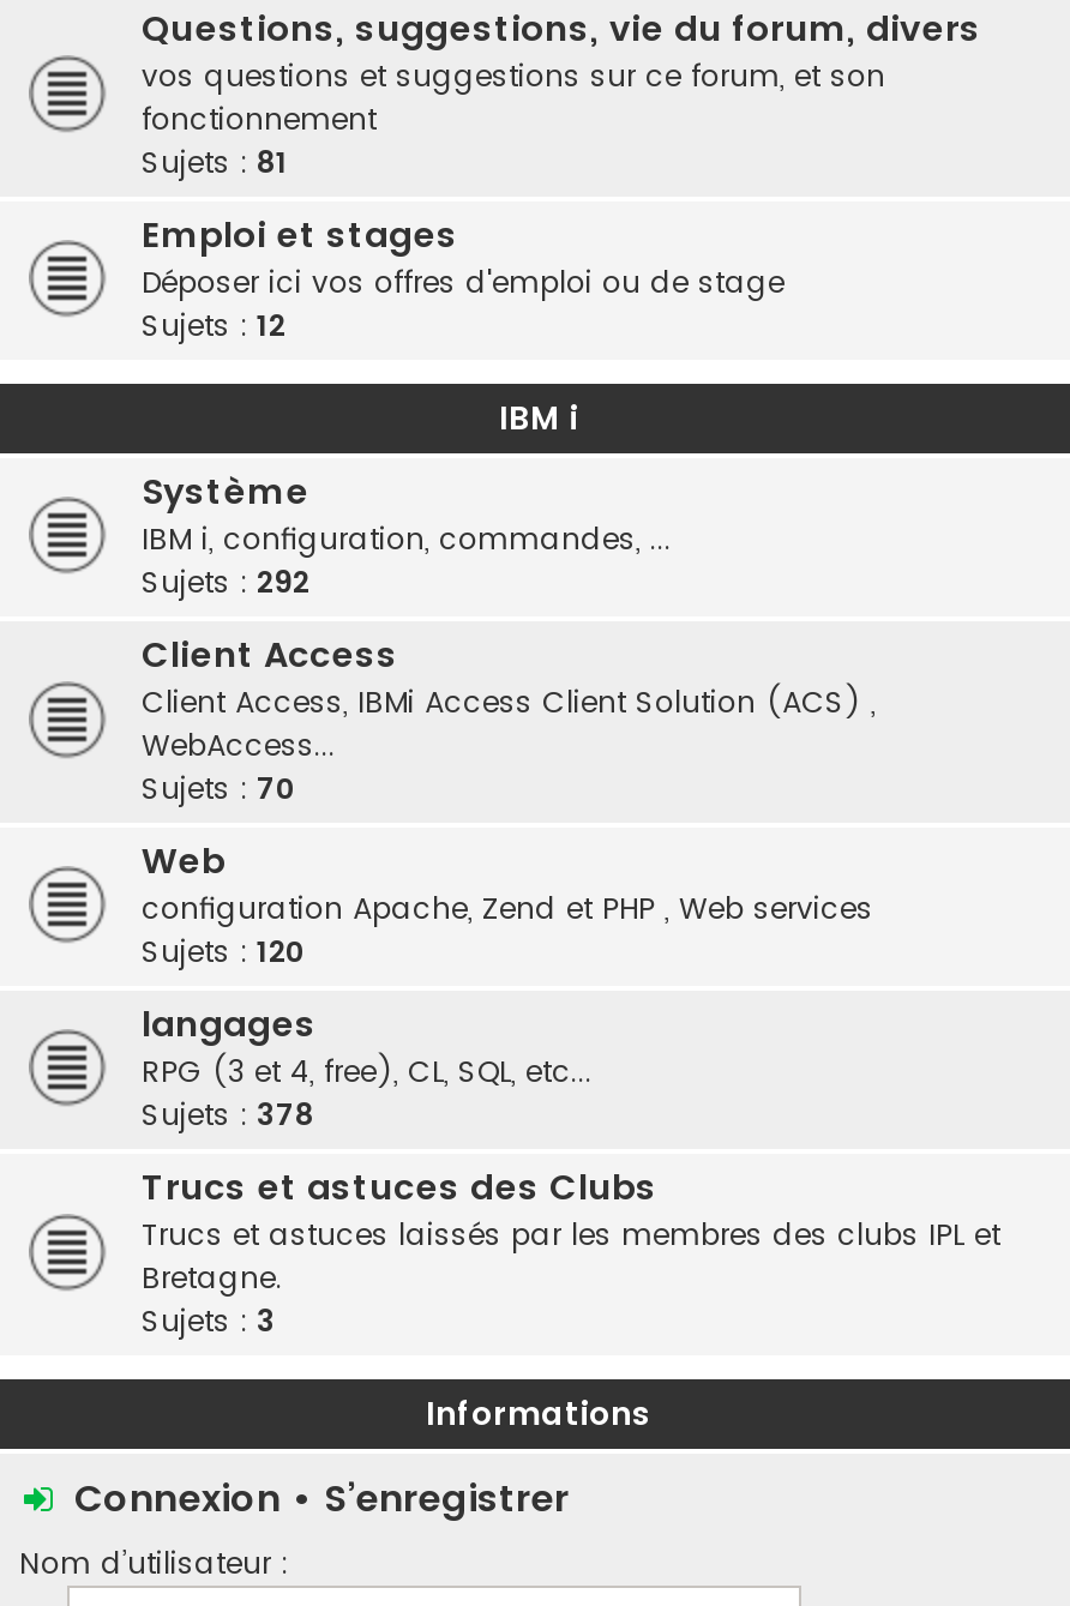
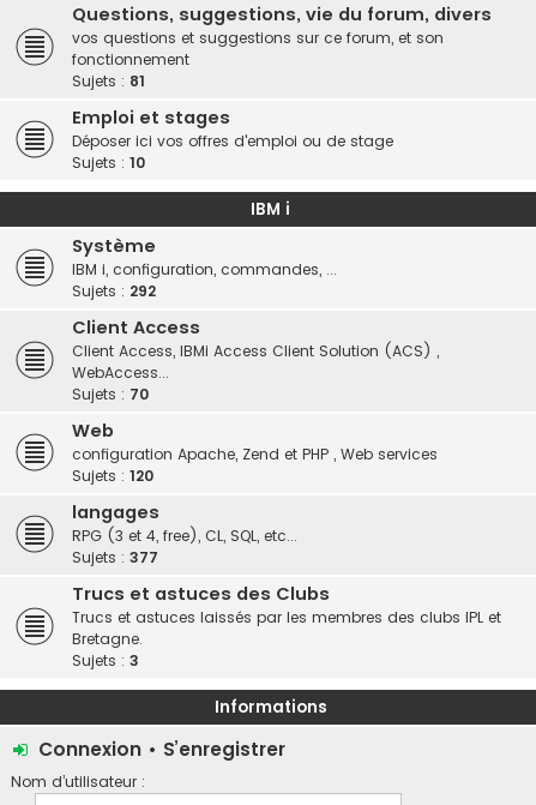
- Sujets : 12
+ Sujets : 10

- Sujets : 378
+ Sujets : 377
